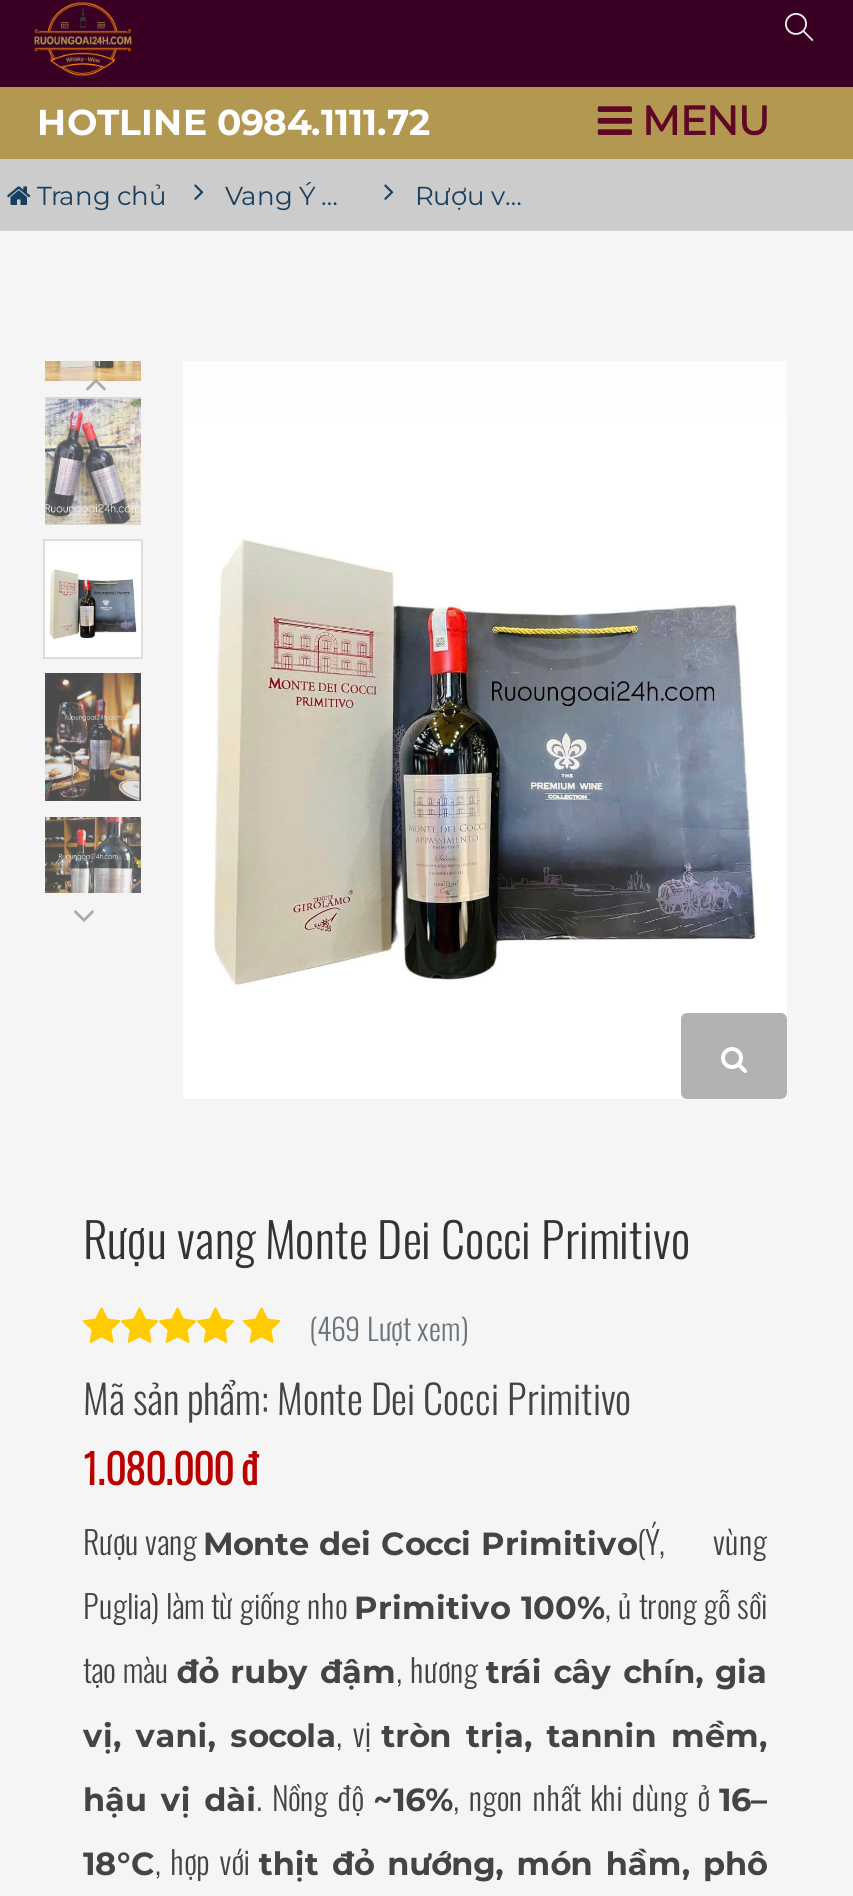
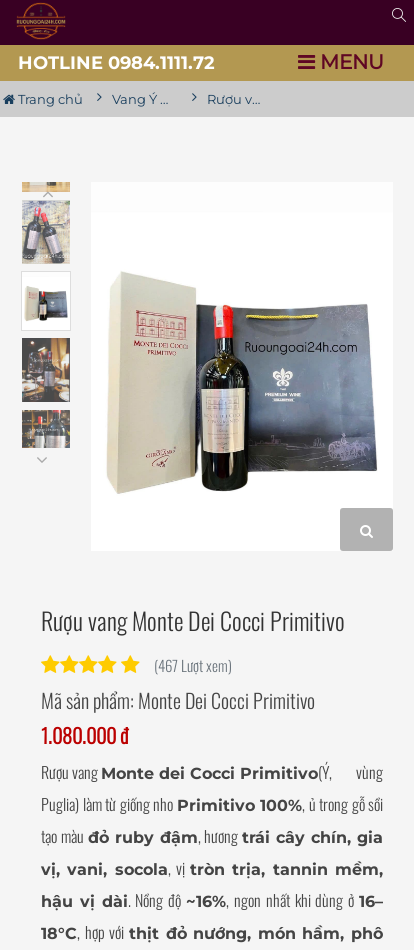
- (469 Lượt xem)
+ (467 Lượt xem)
